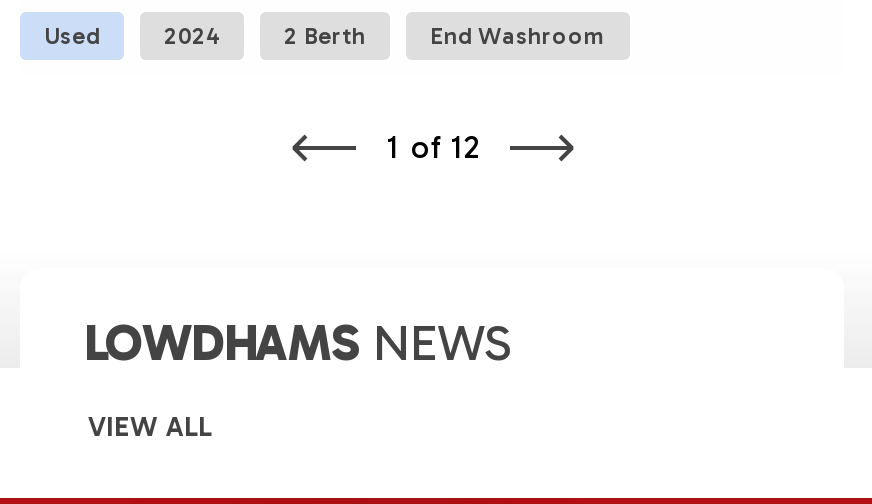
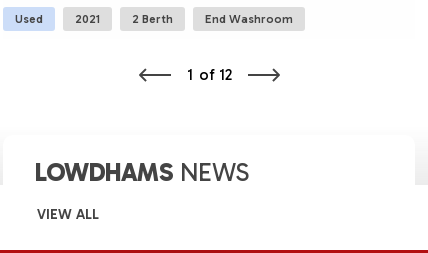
- 2024
+ 2021
